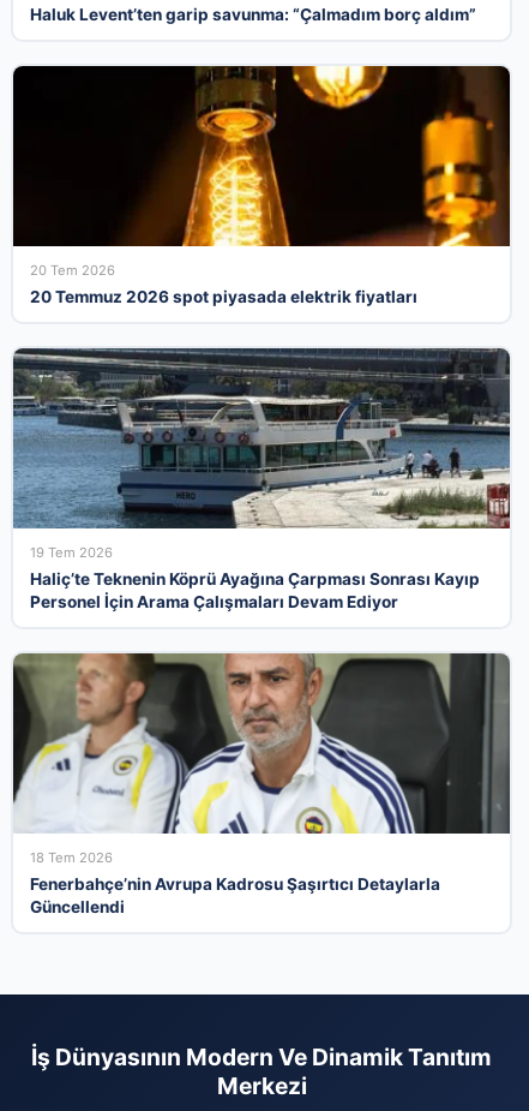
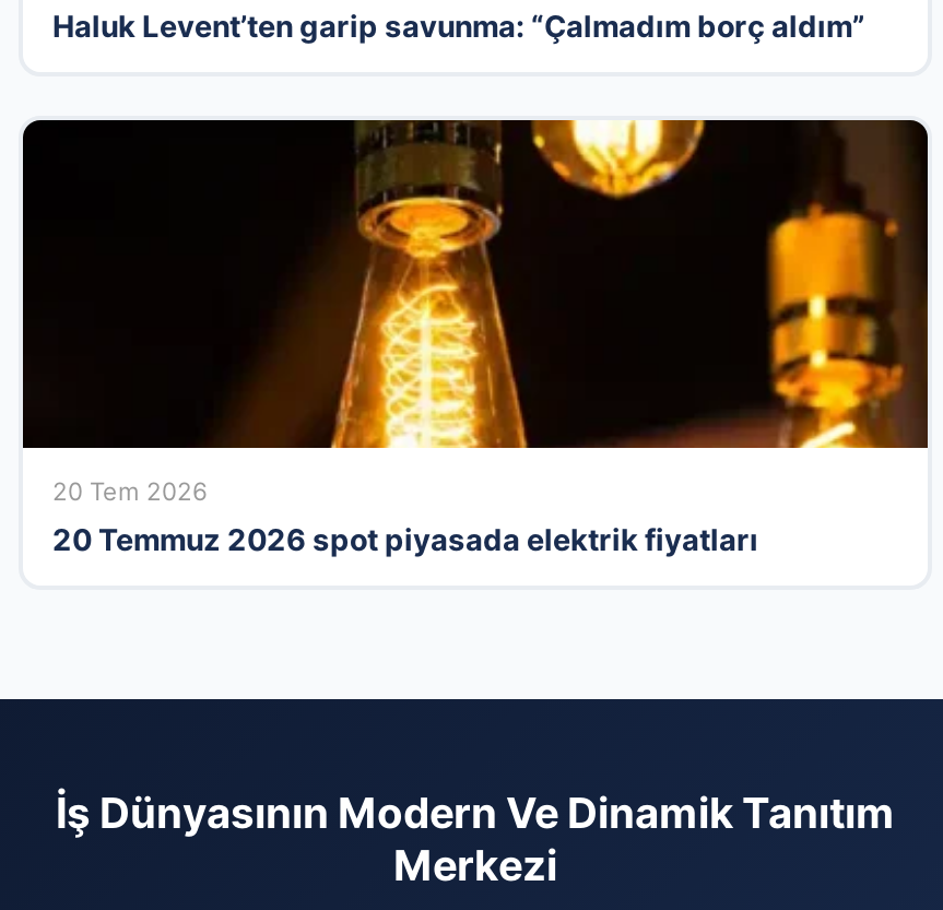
- [image]
- 19 Tem 2026
- Haliç’te Teknenin Köprü Ayağına Çarpması Sonrası Kayıp
- Personel İçin Arama Çalışmaları Devam Ediyor

- [image]
- 18 Tem 2026
- Fenerbahçe’nin Avrupa Kadrosu Şaşırtıcı Detaylarla
- Güncellendi
